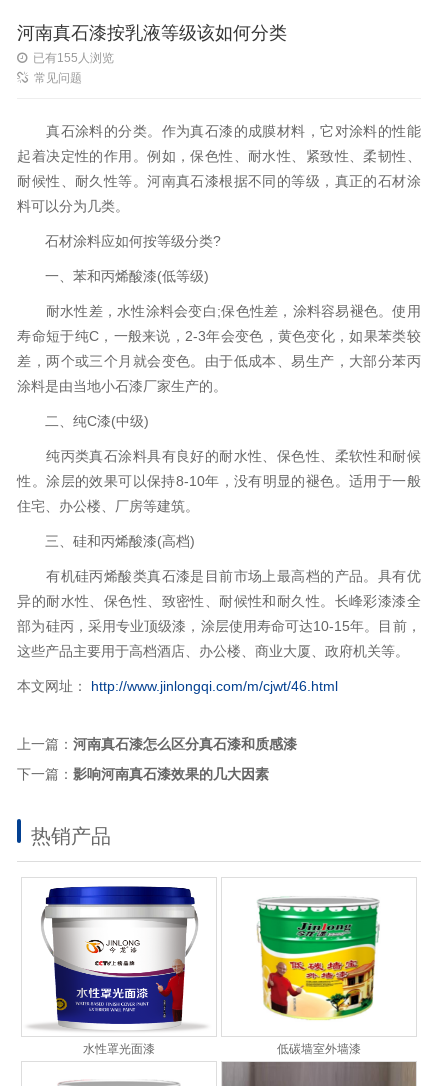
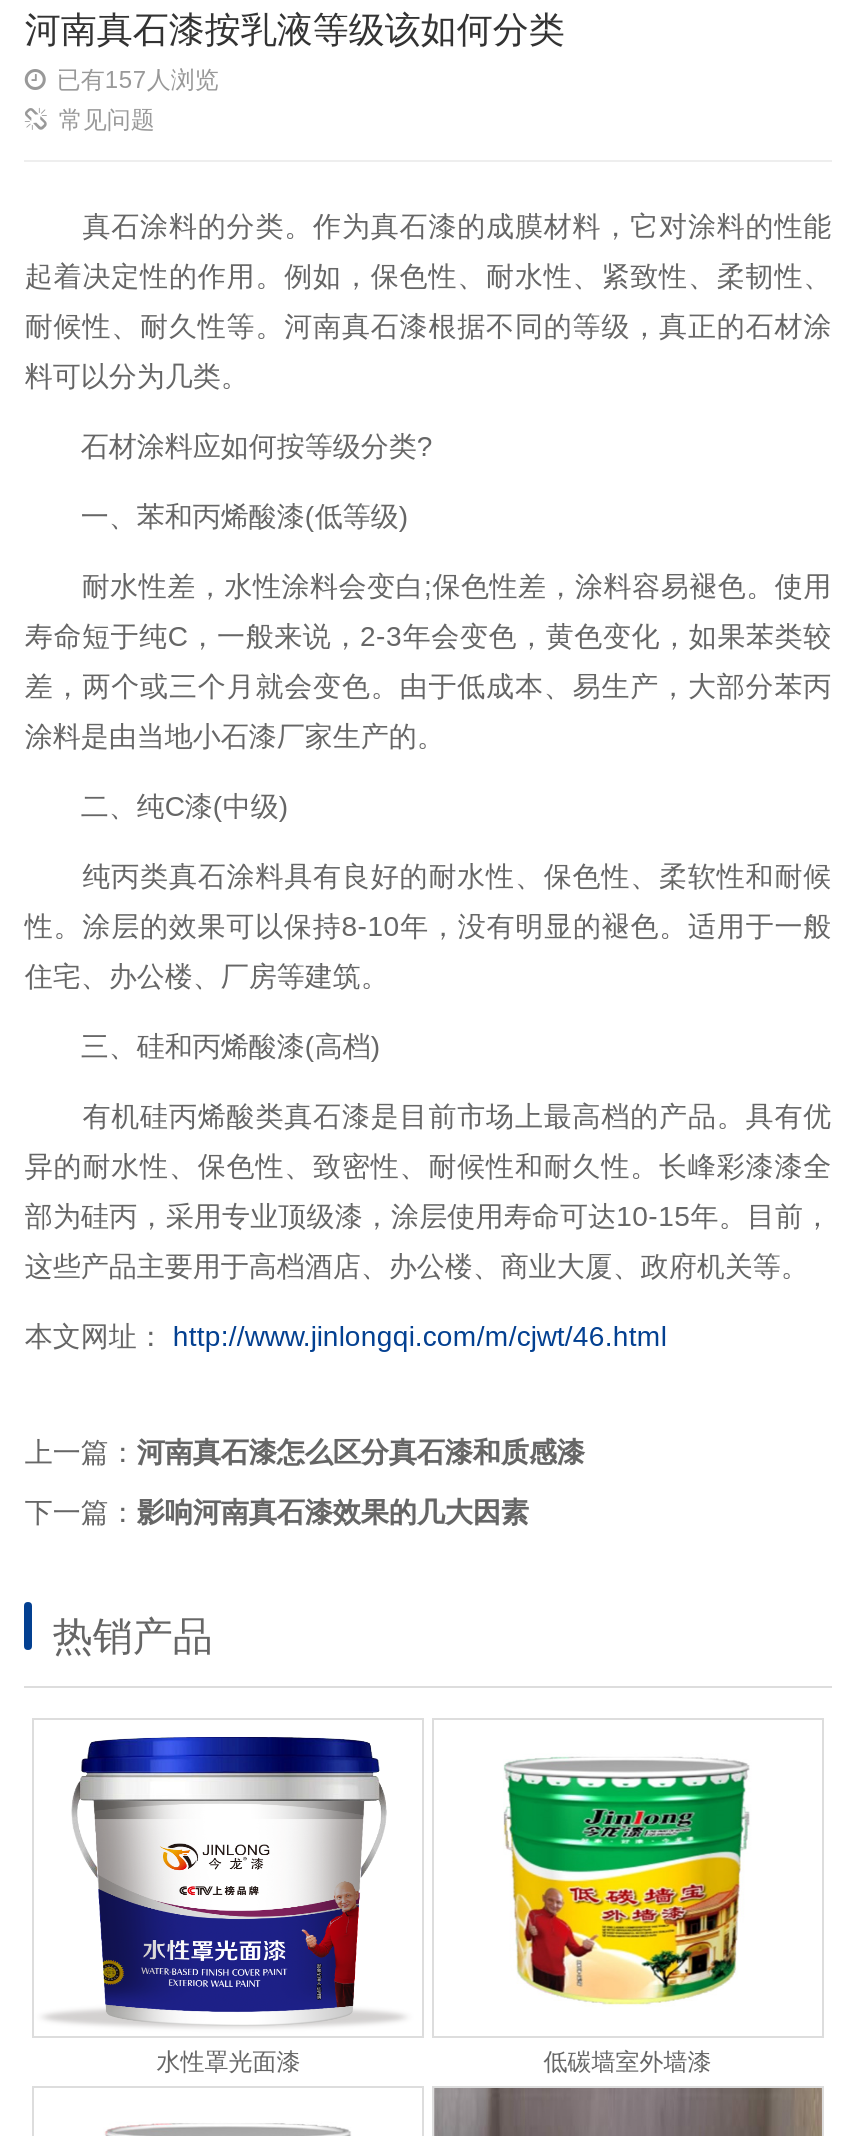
- 已有155人浏览
+ 已有157人浏览
